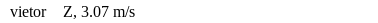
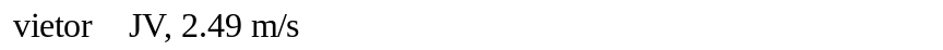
- vietor Z, 3.07 m/s
+ vietor JV, 2.49 m/s
